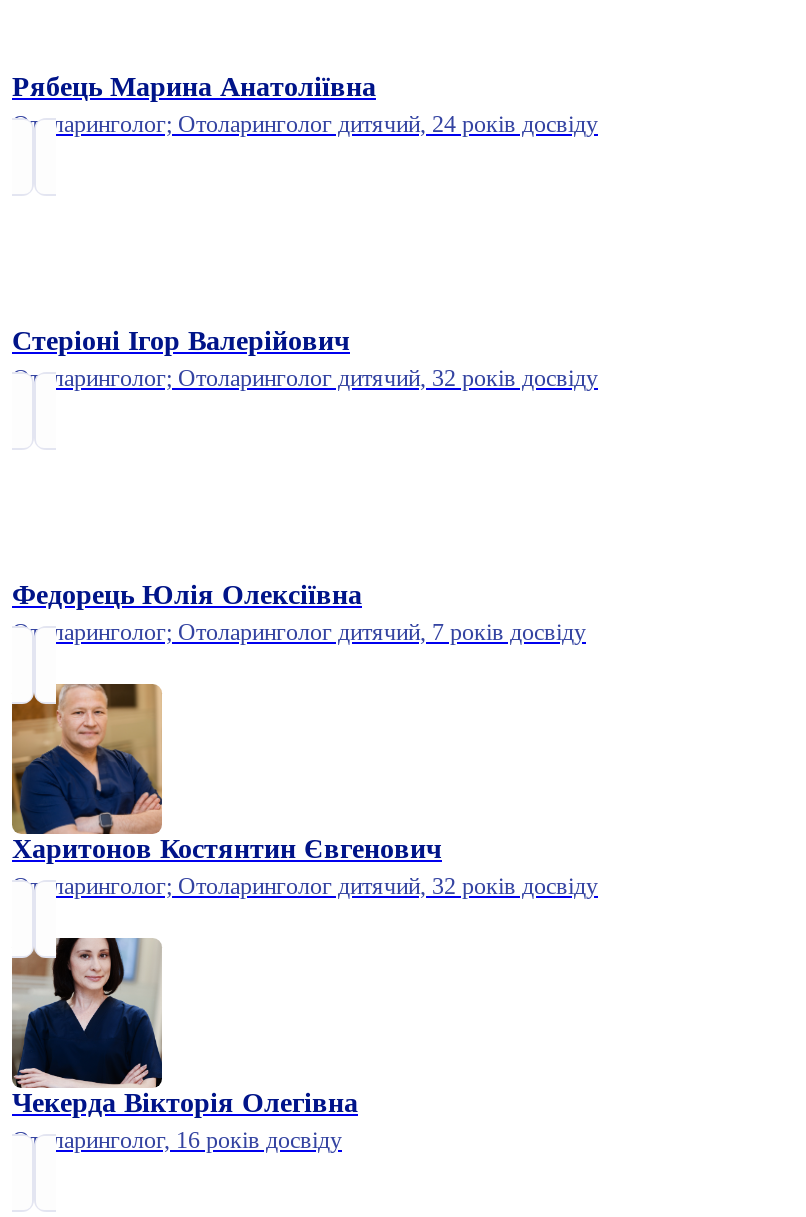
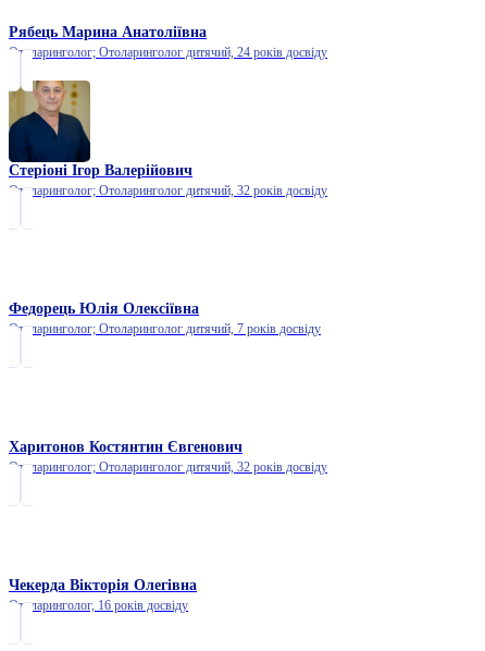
+ [image]

- [image]

- [image]
